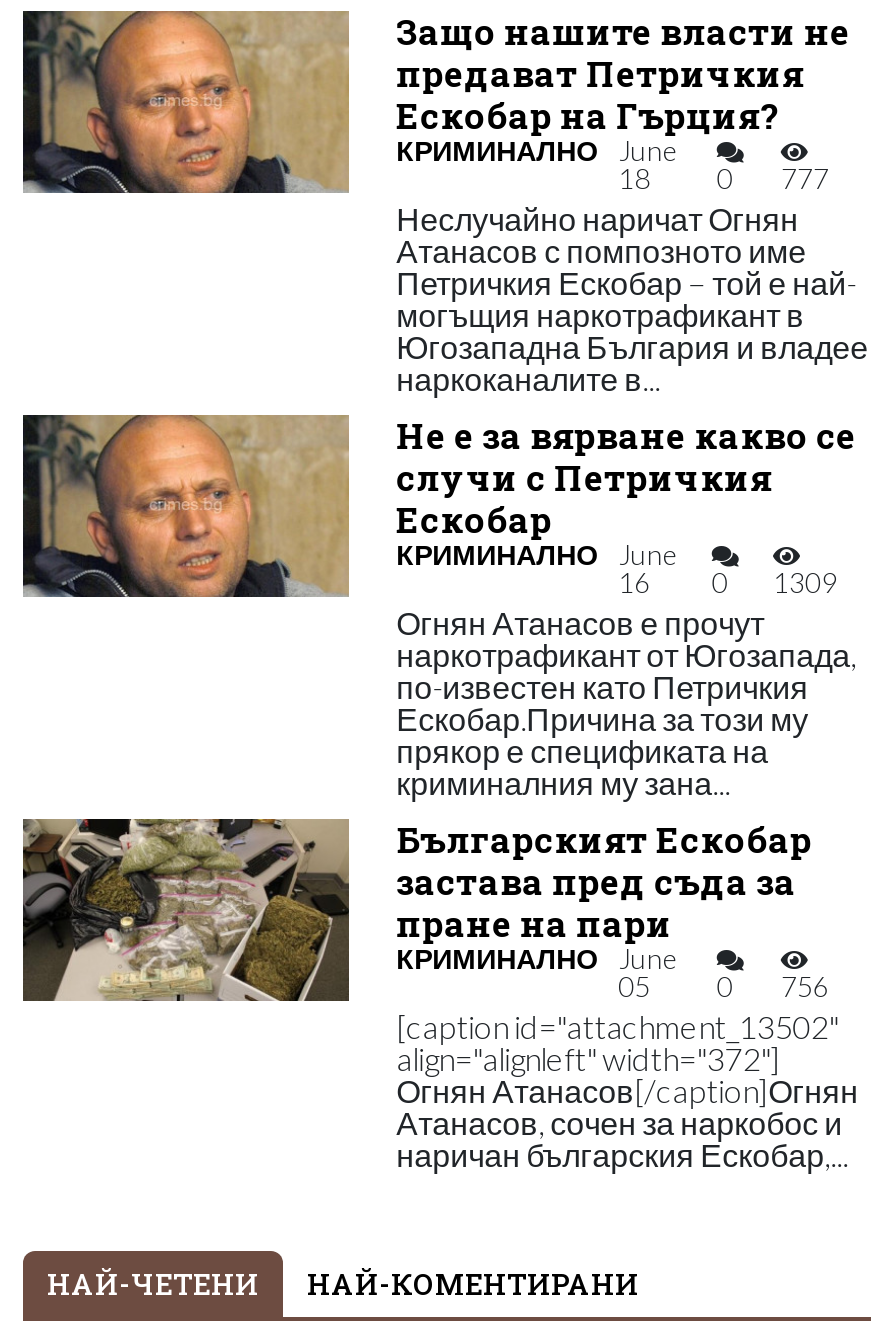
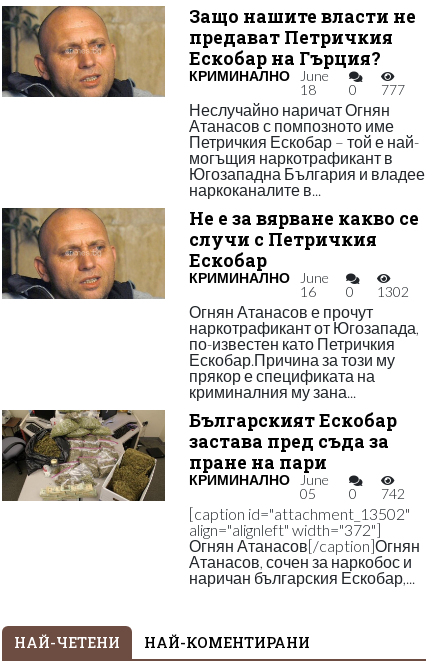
- 1309
+ 1302

- 756
+ 742
